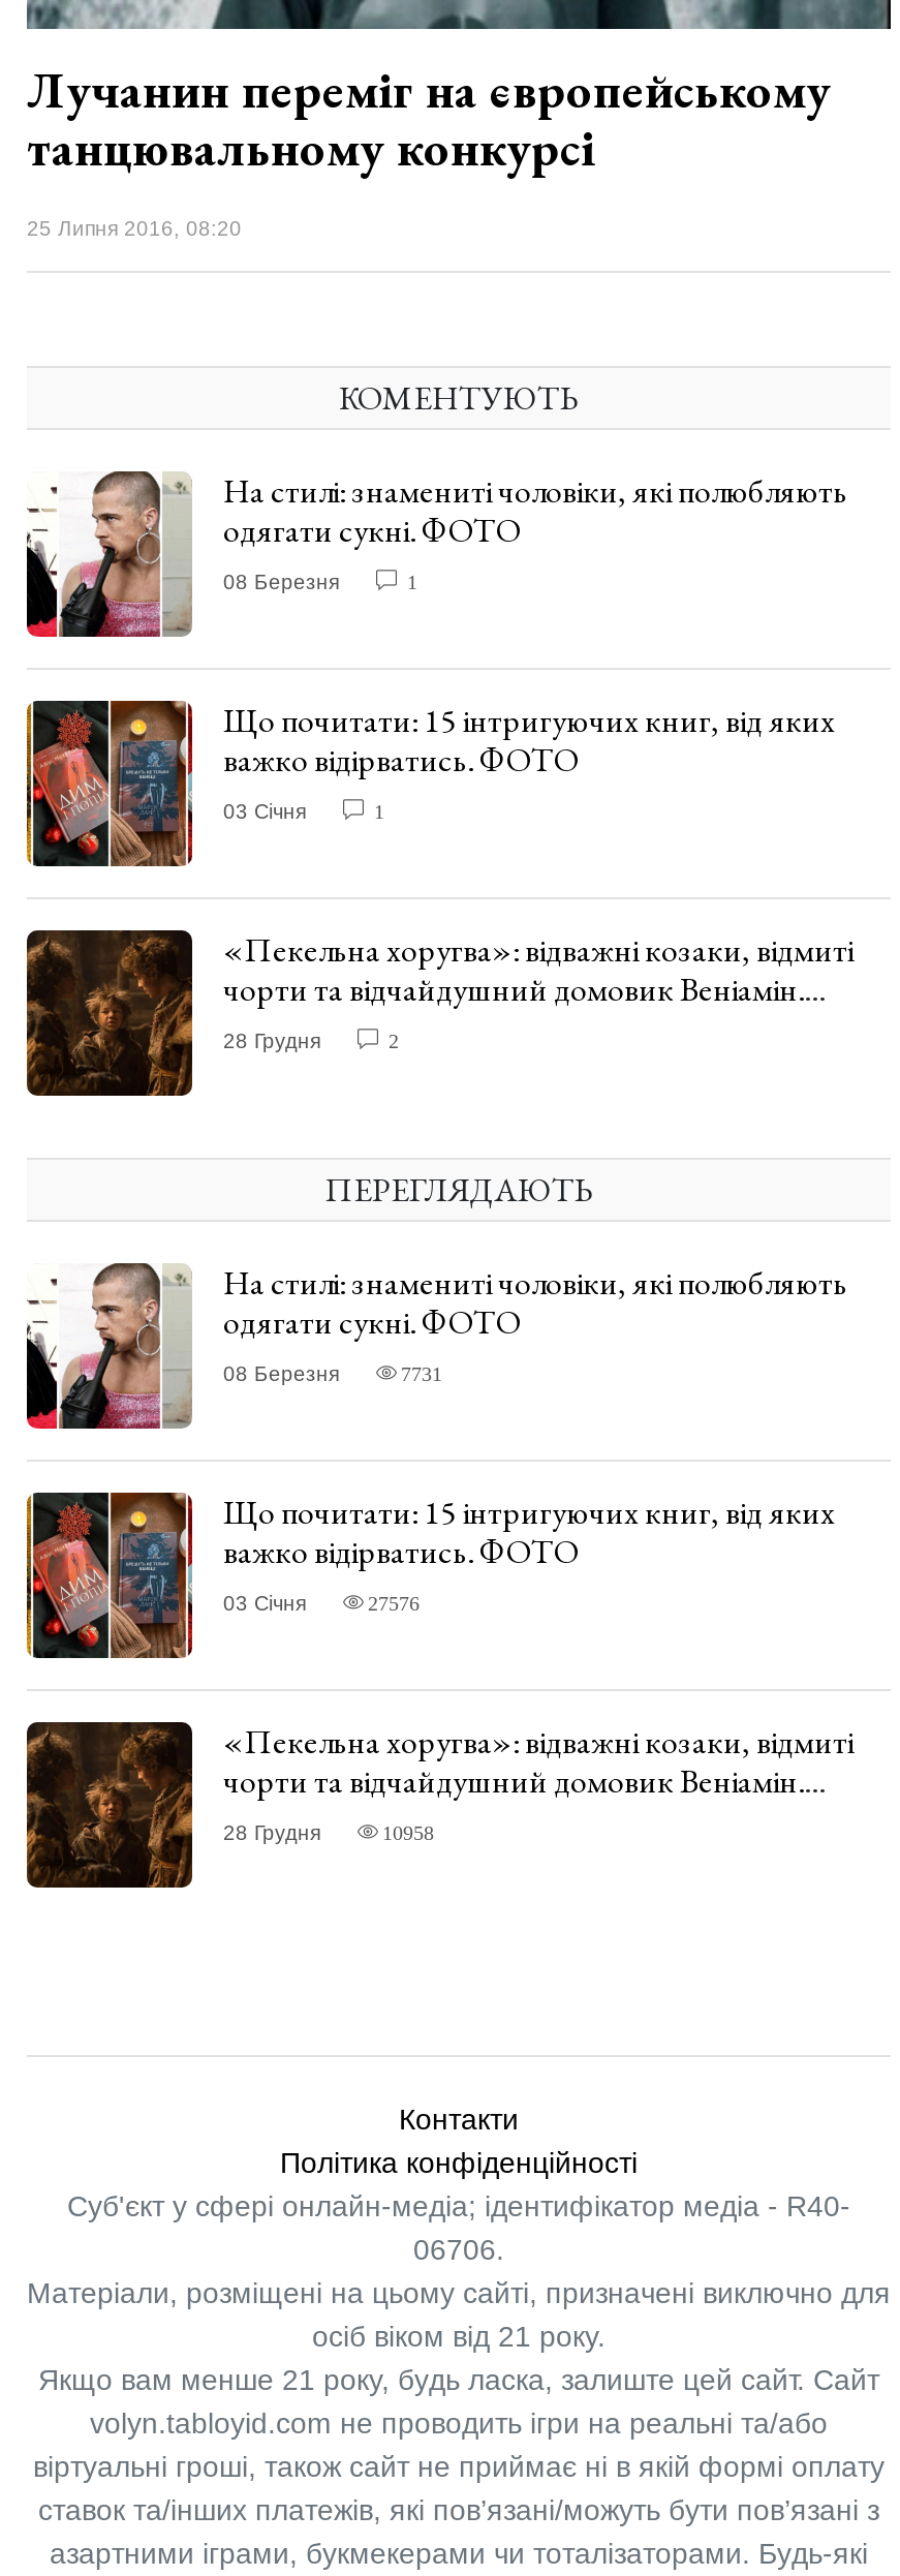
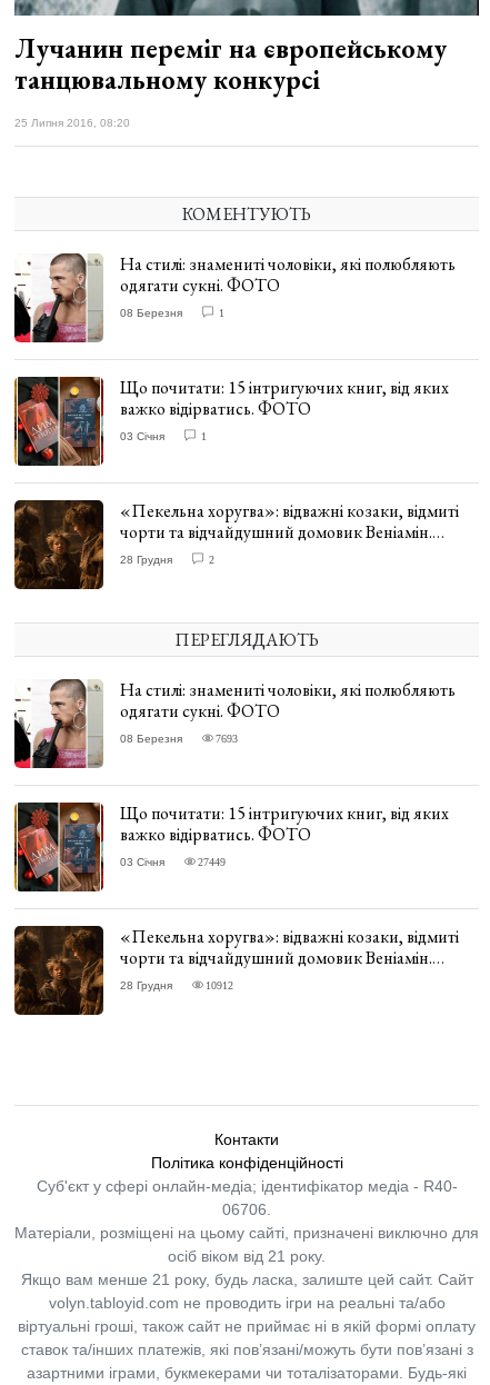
- 7731
+ 7693

- 27576
+ 27449

- 10958
+ 10912
